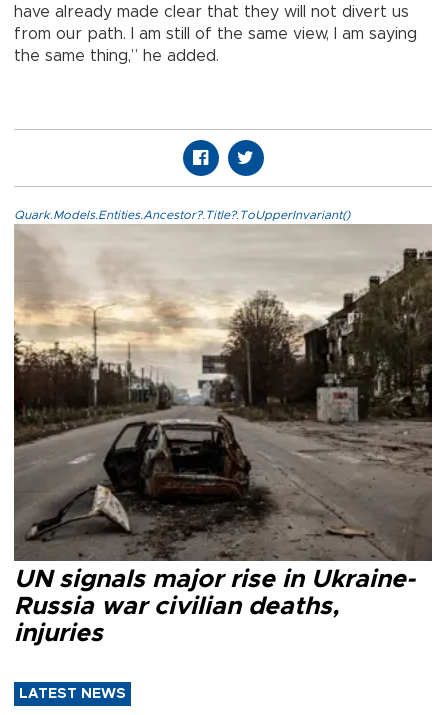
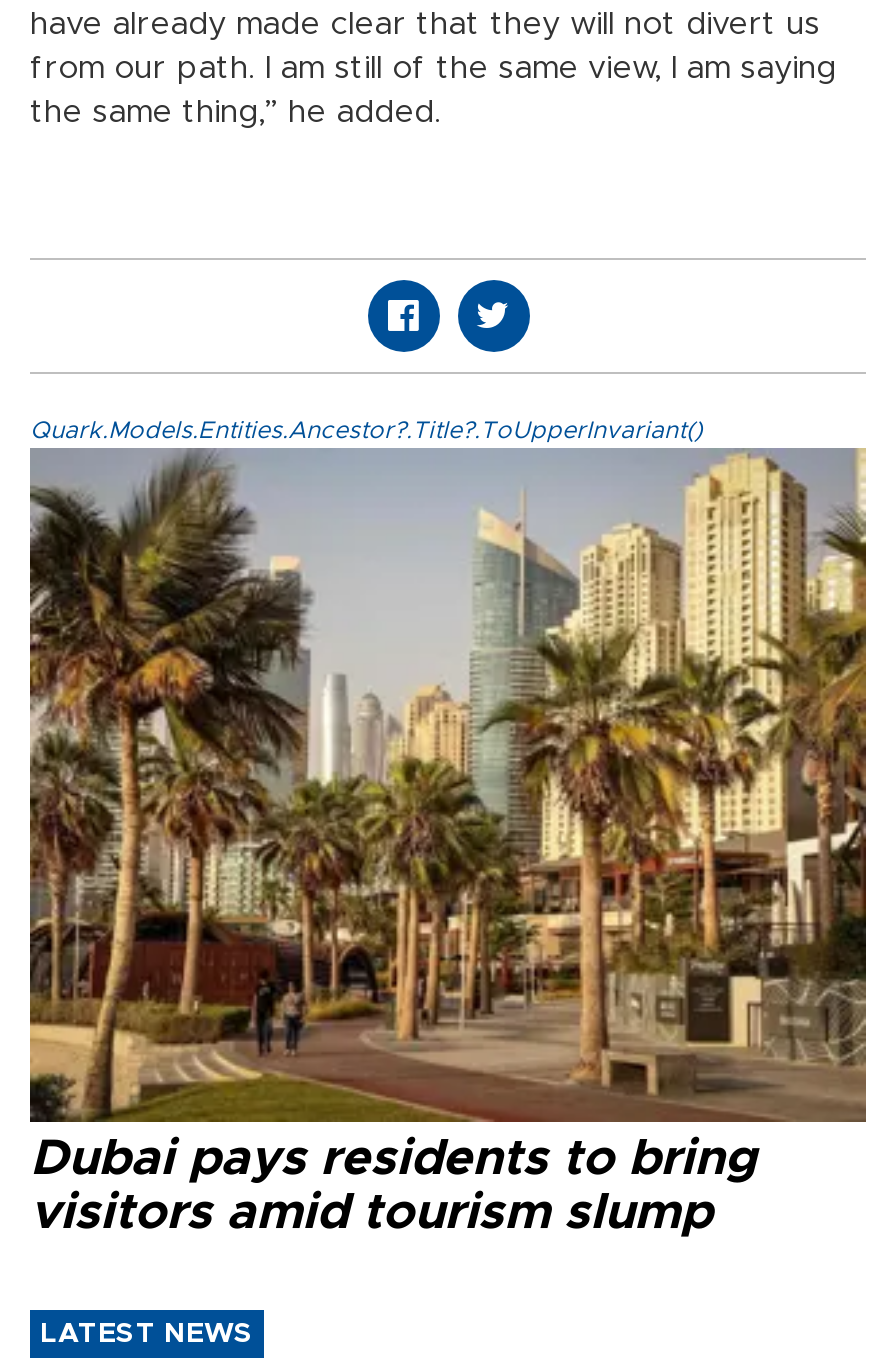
- [image]
- UN signals major rise in Ukraine-
- Russia war civilian deaths,
- injuries
+ [image]
+ Dubai pays residents to bring
+ visitors amid tourism slump
